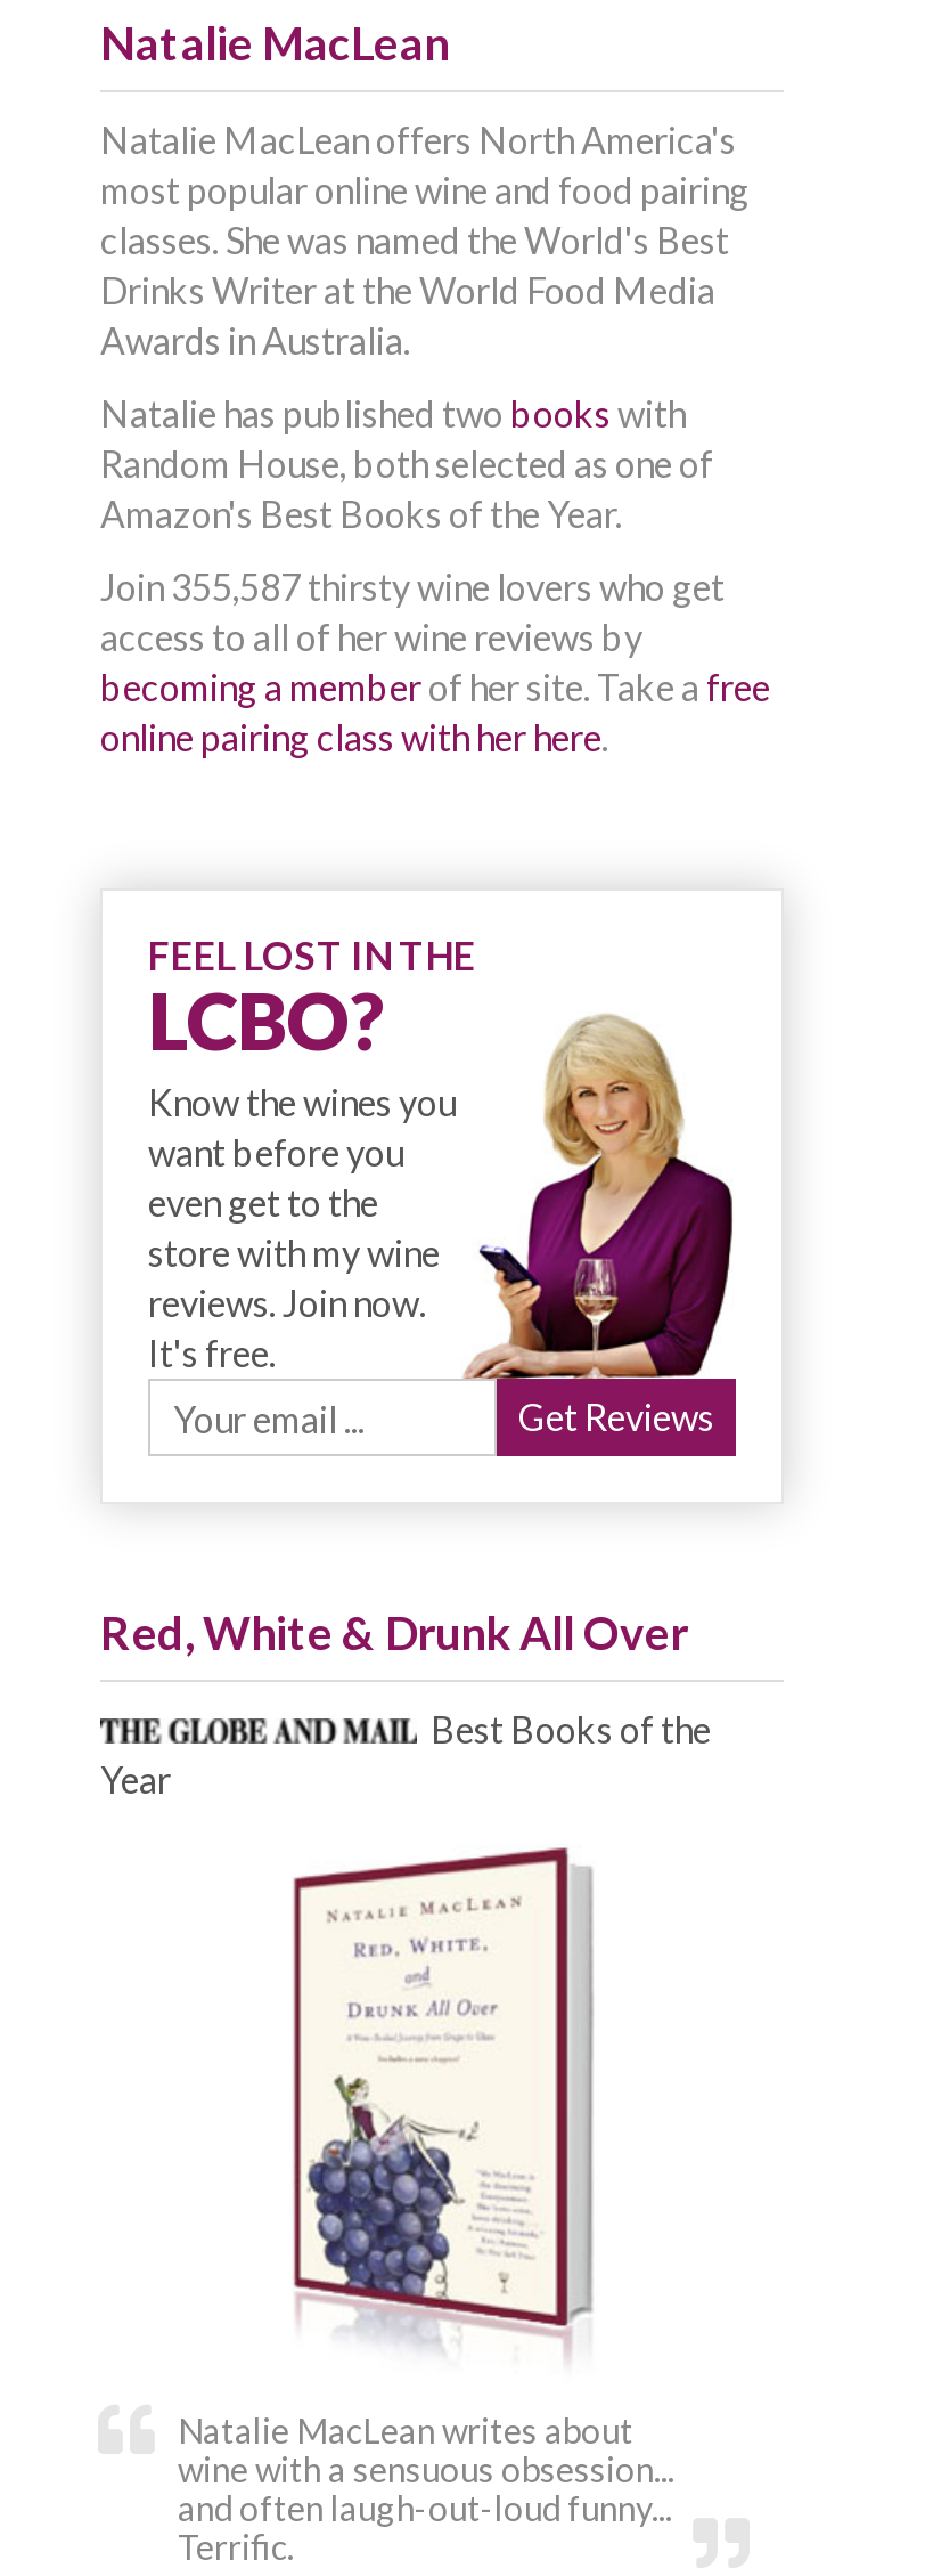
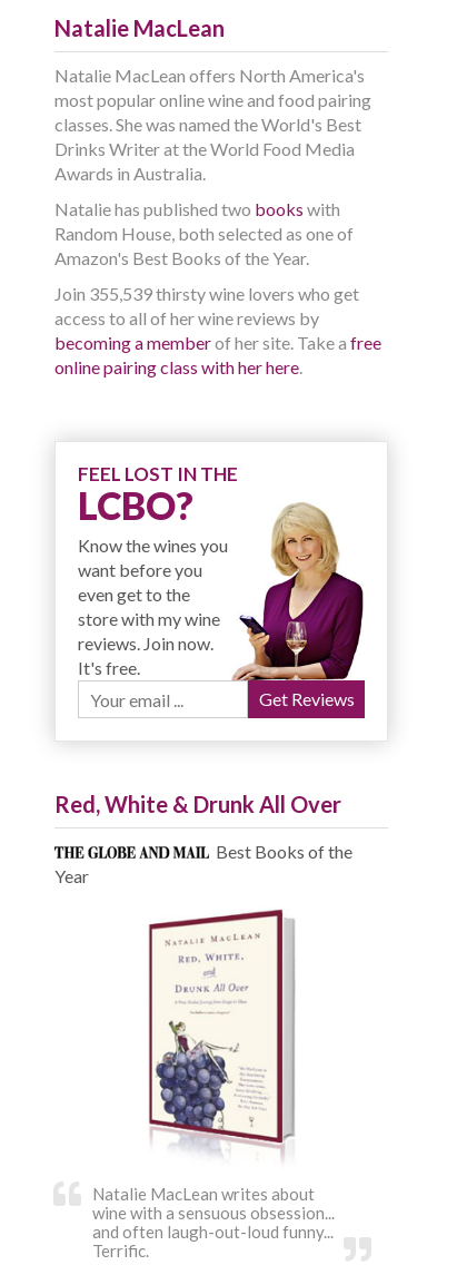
- Join 355,587 thirsty wine lovers who get
+ Join 355,539 thirsty wine lovers who get
